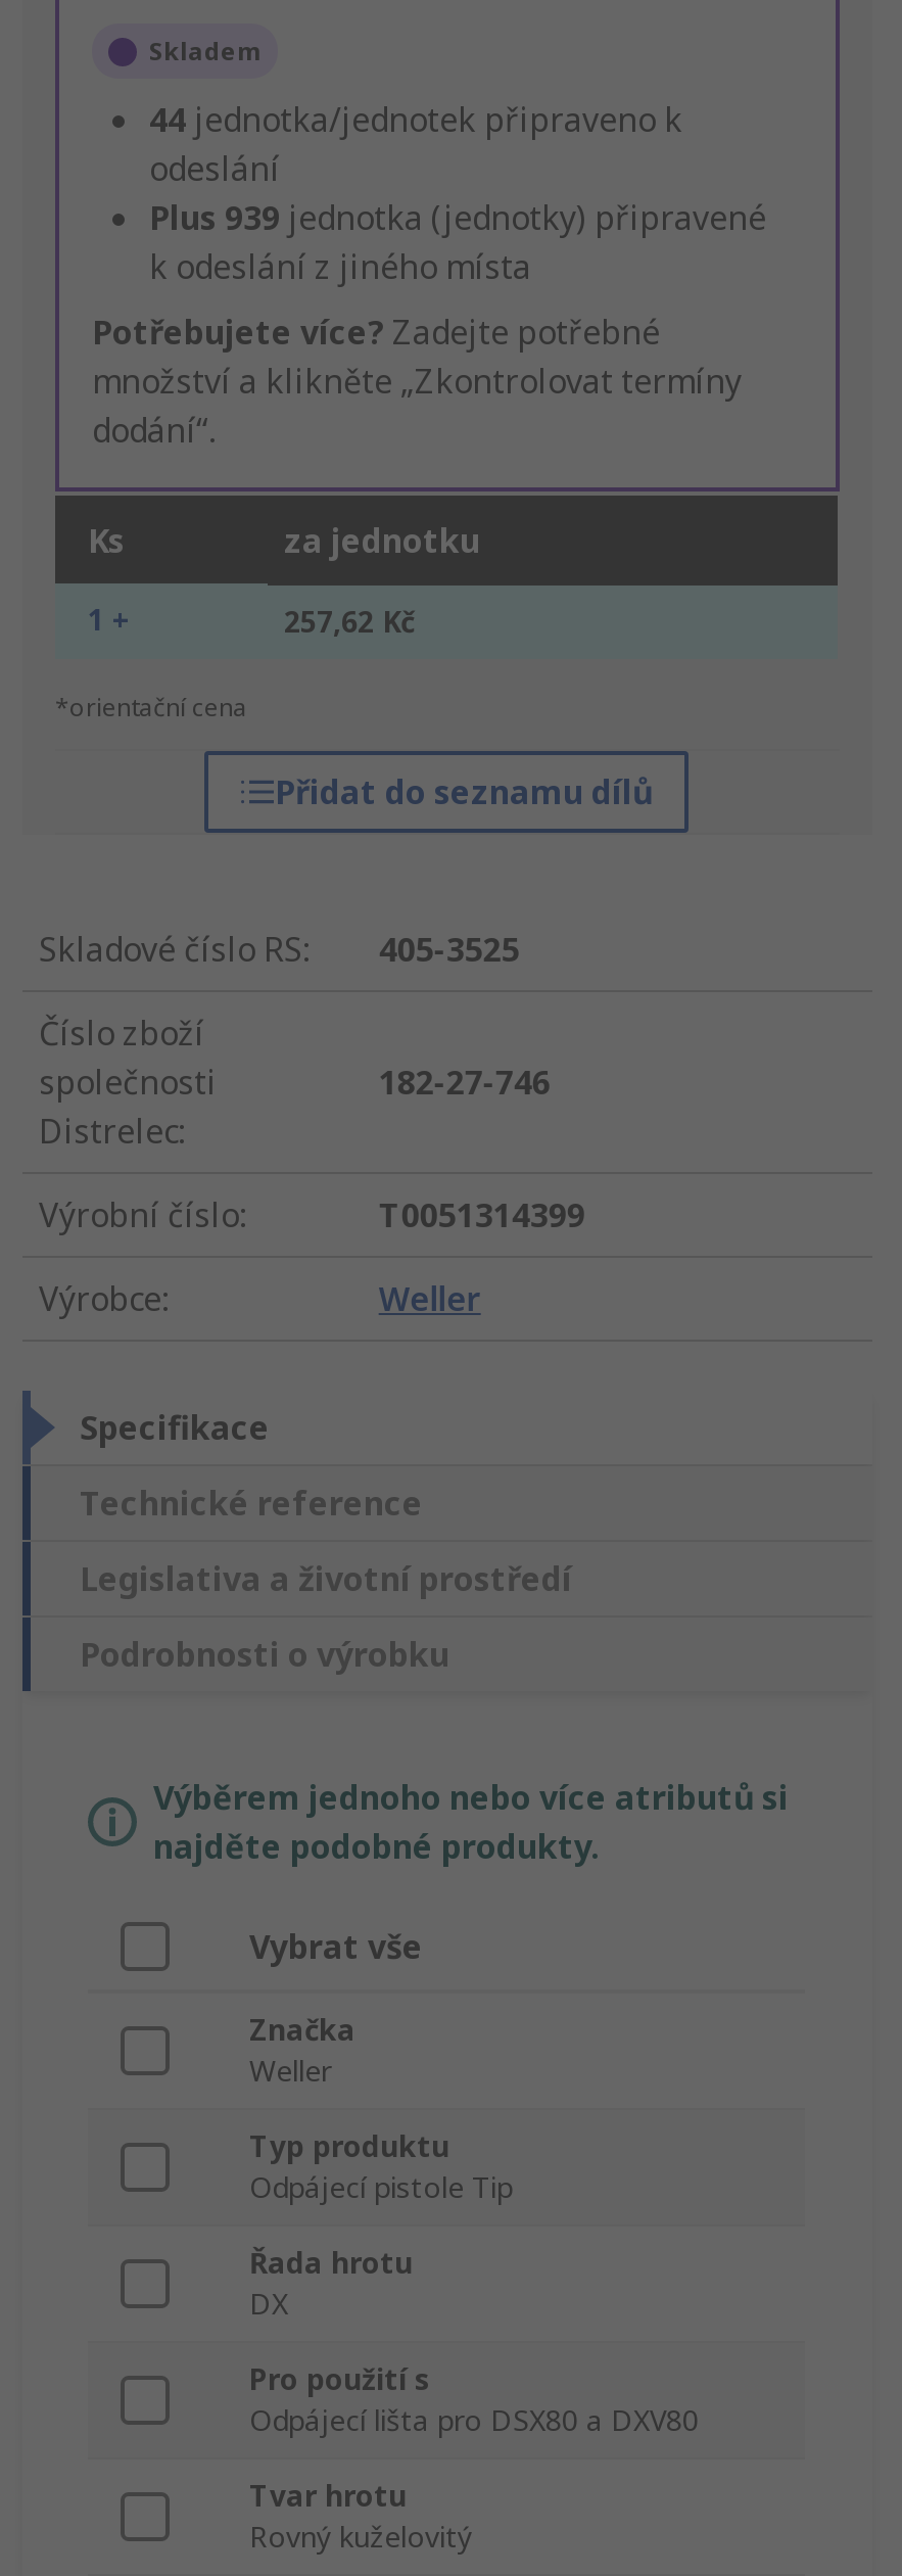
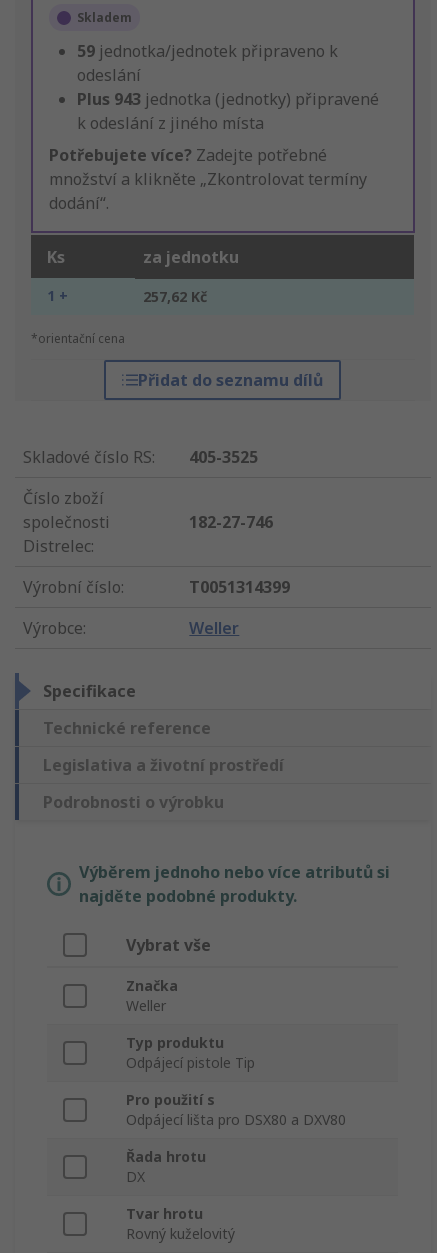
- 44 jednotka/jednotek připraveno k
+ 59 jednotka/jednotek připraveno k

- Plus 939 jednotka (jednotky) připravené
+ Plus 943 jednotka (jednotky) připravené

moved down: Řada hrotu | DX

moved up: Pro použití s | Odpájecí lišta pro DSX80 a DXV80
